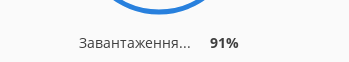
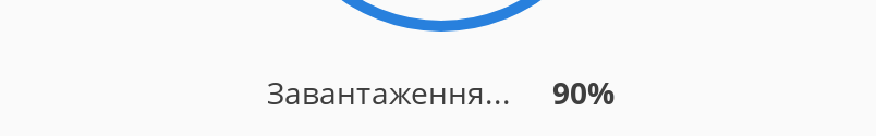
- Завантаження... 91%
+ Завантаження... 90%
